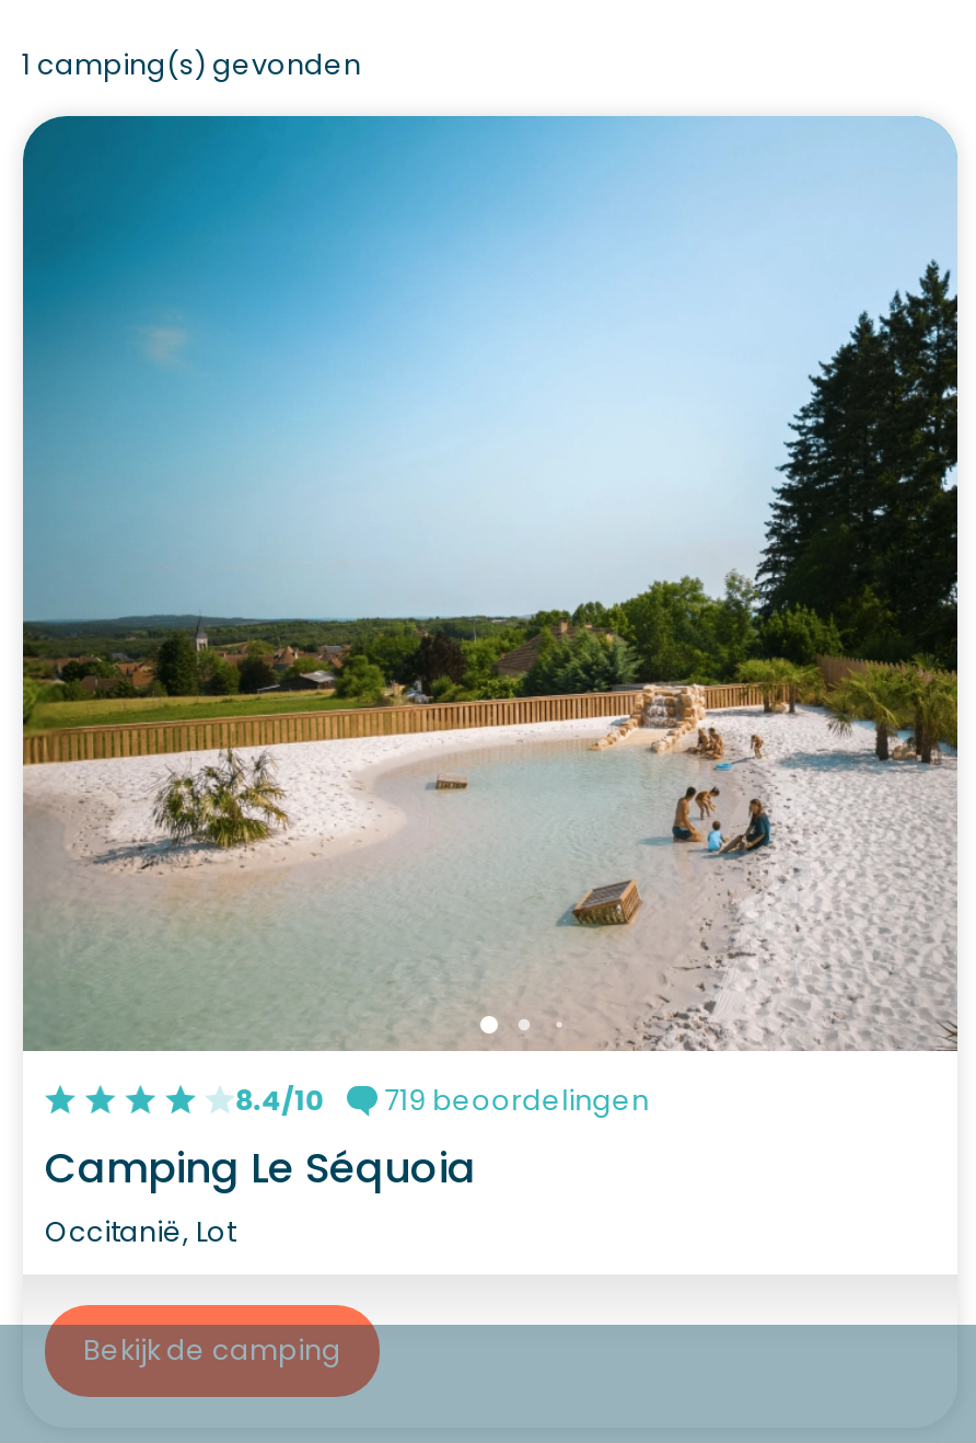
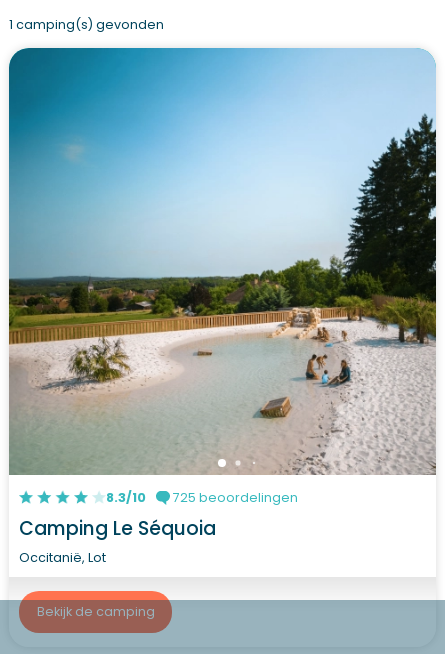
- 8.4/10
+ 8.3/10

- 719 beoordelingen
+ 725 beoordelingen
